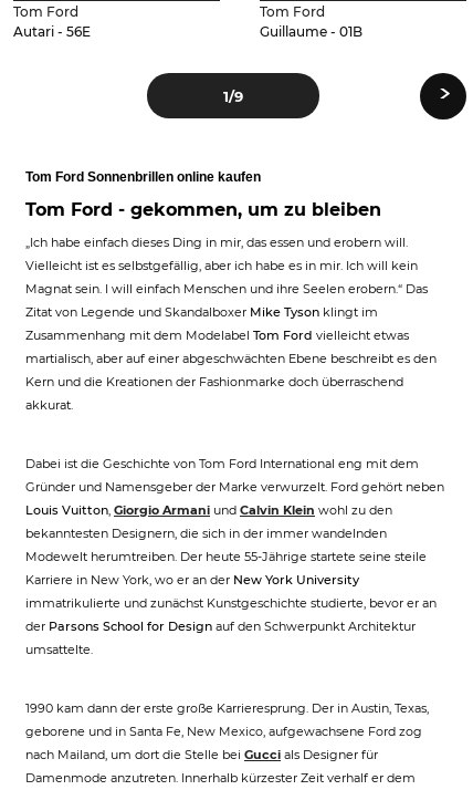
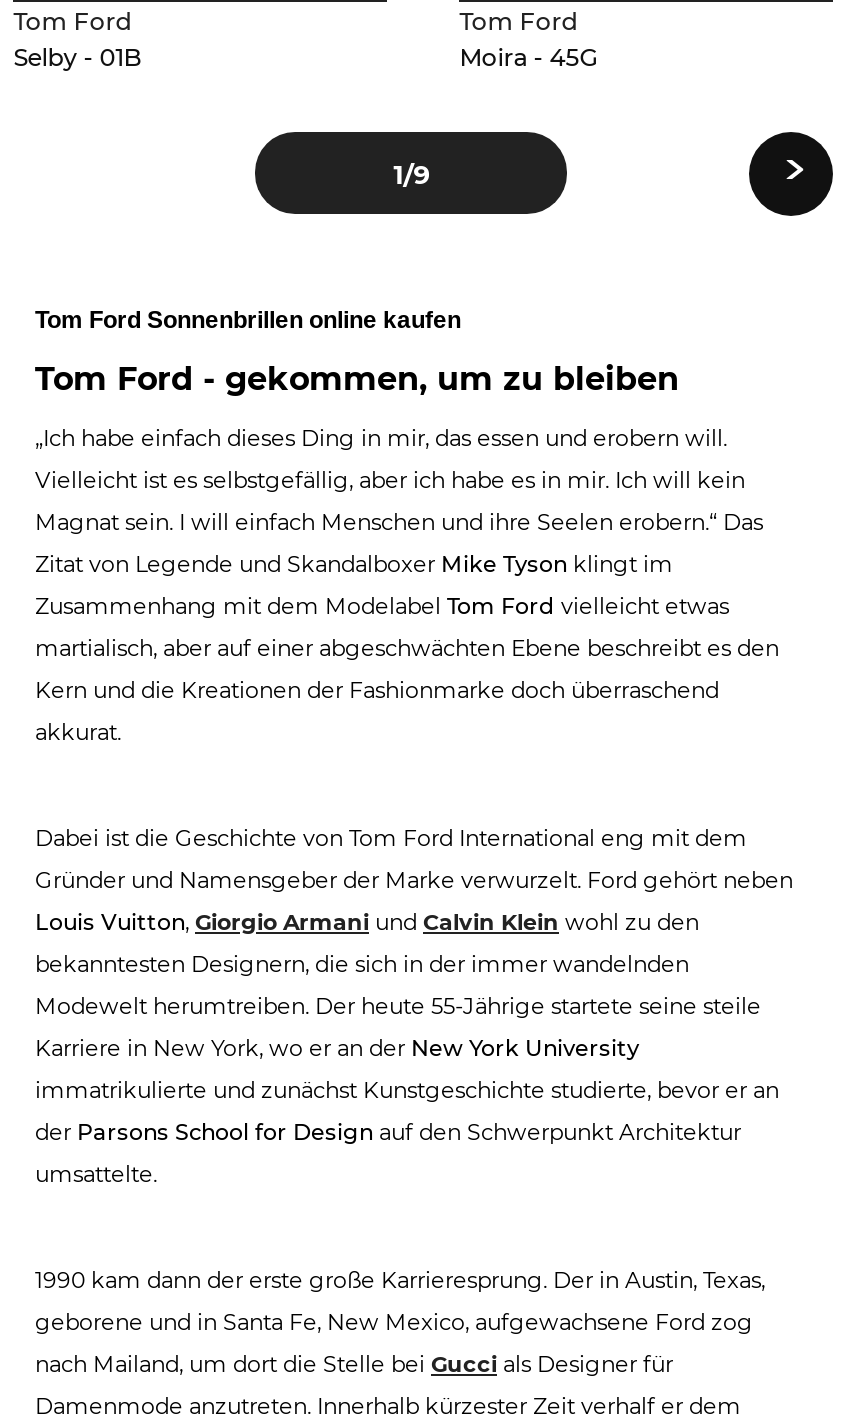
- Autari - 56E
+ Selby - 01B

- Guillaume - 01B
+ Moira - 45G
